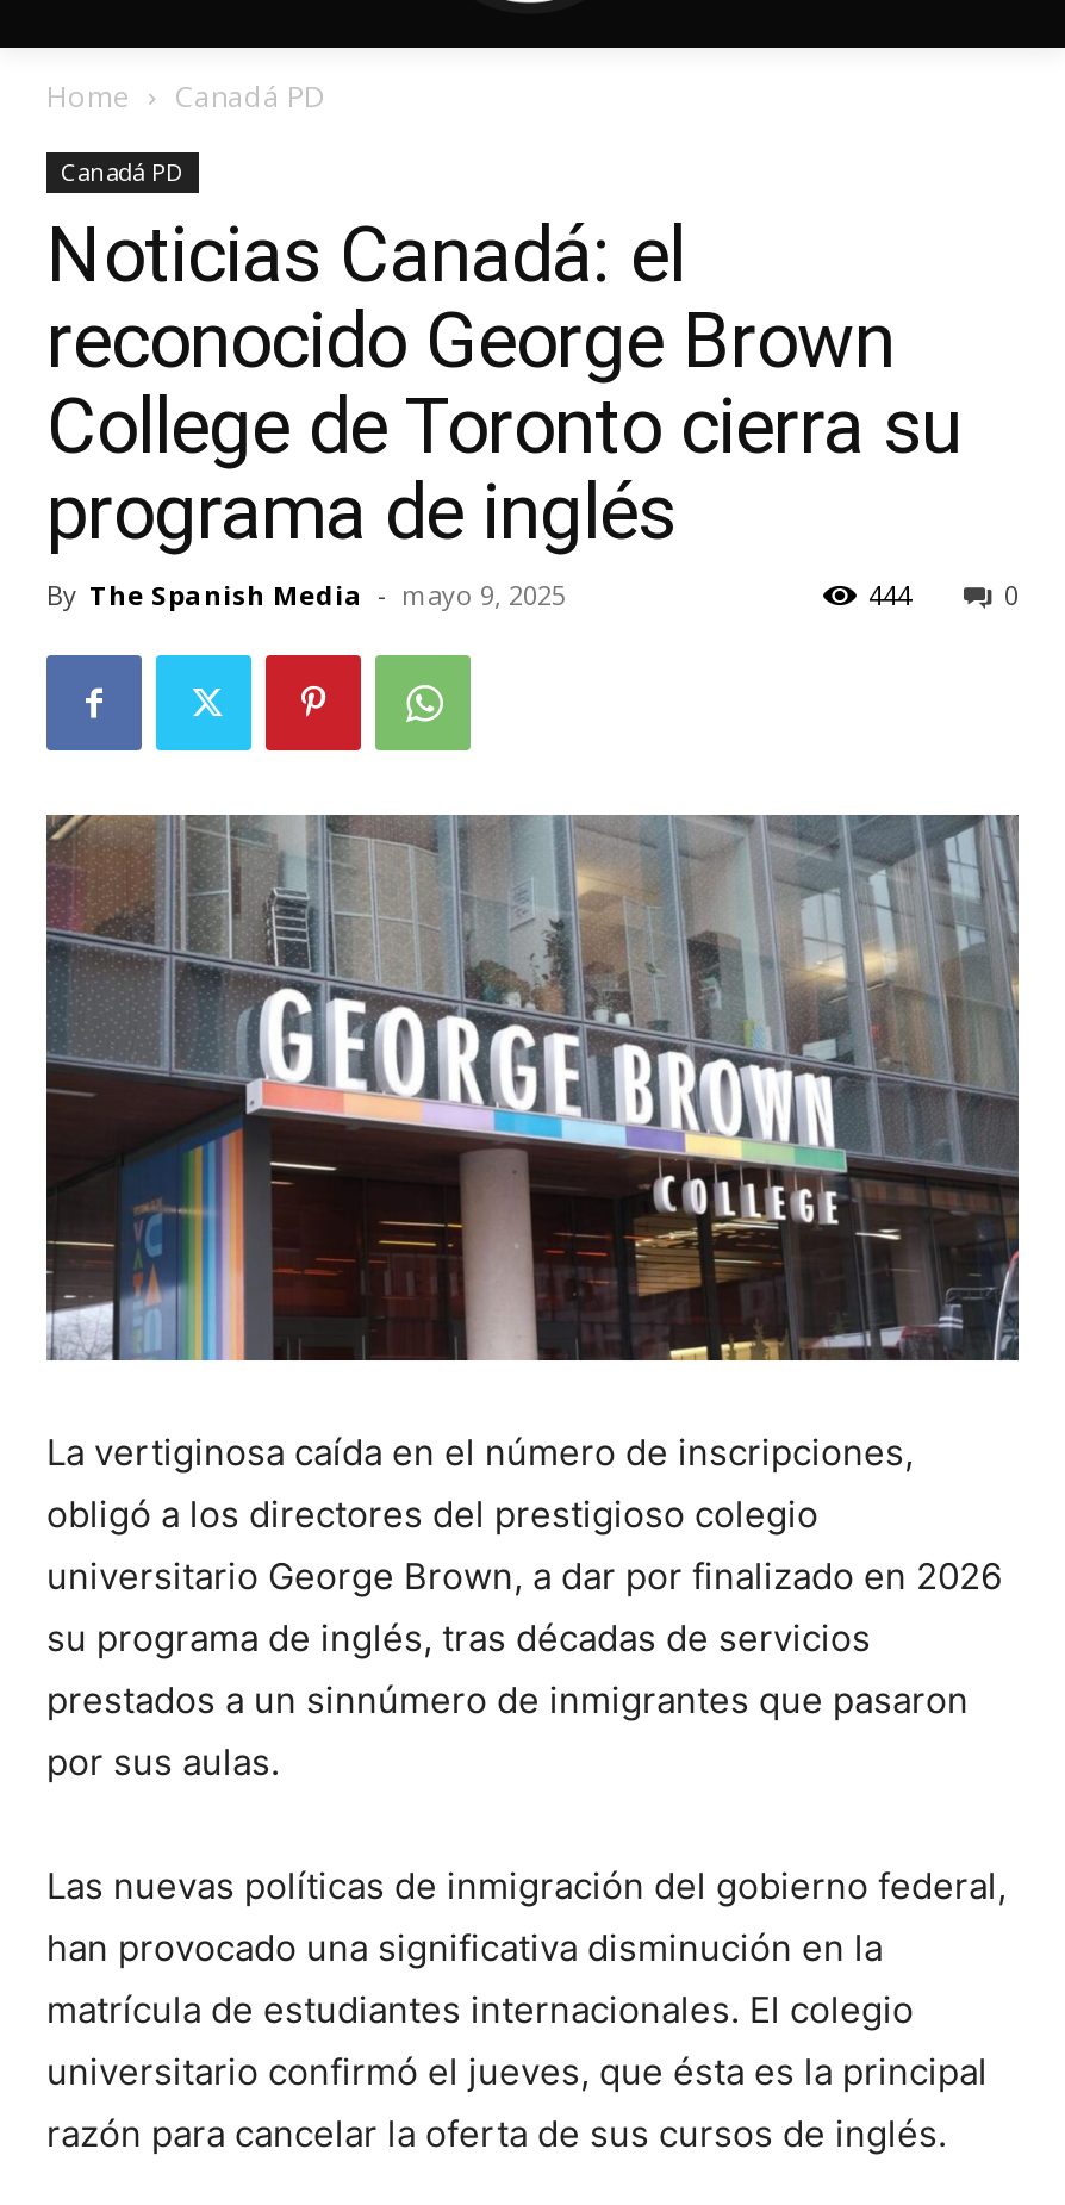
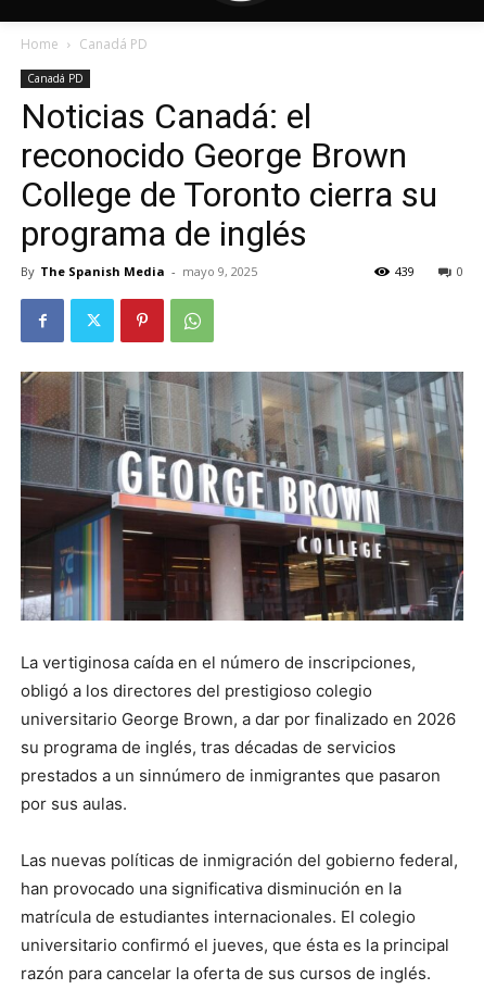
- 444
+ 439
